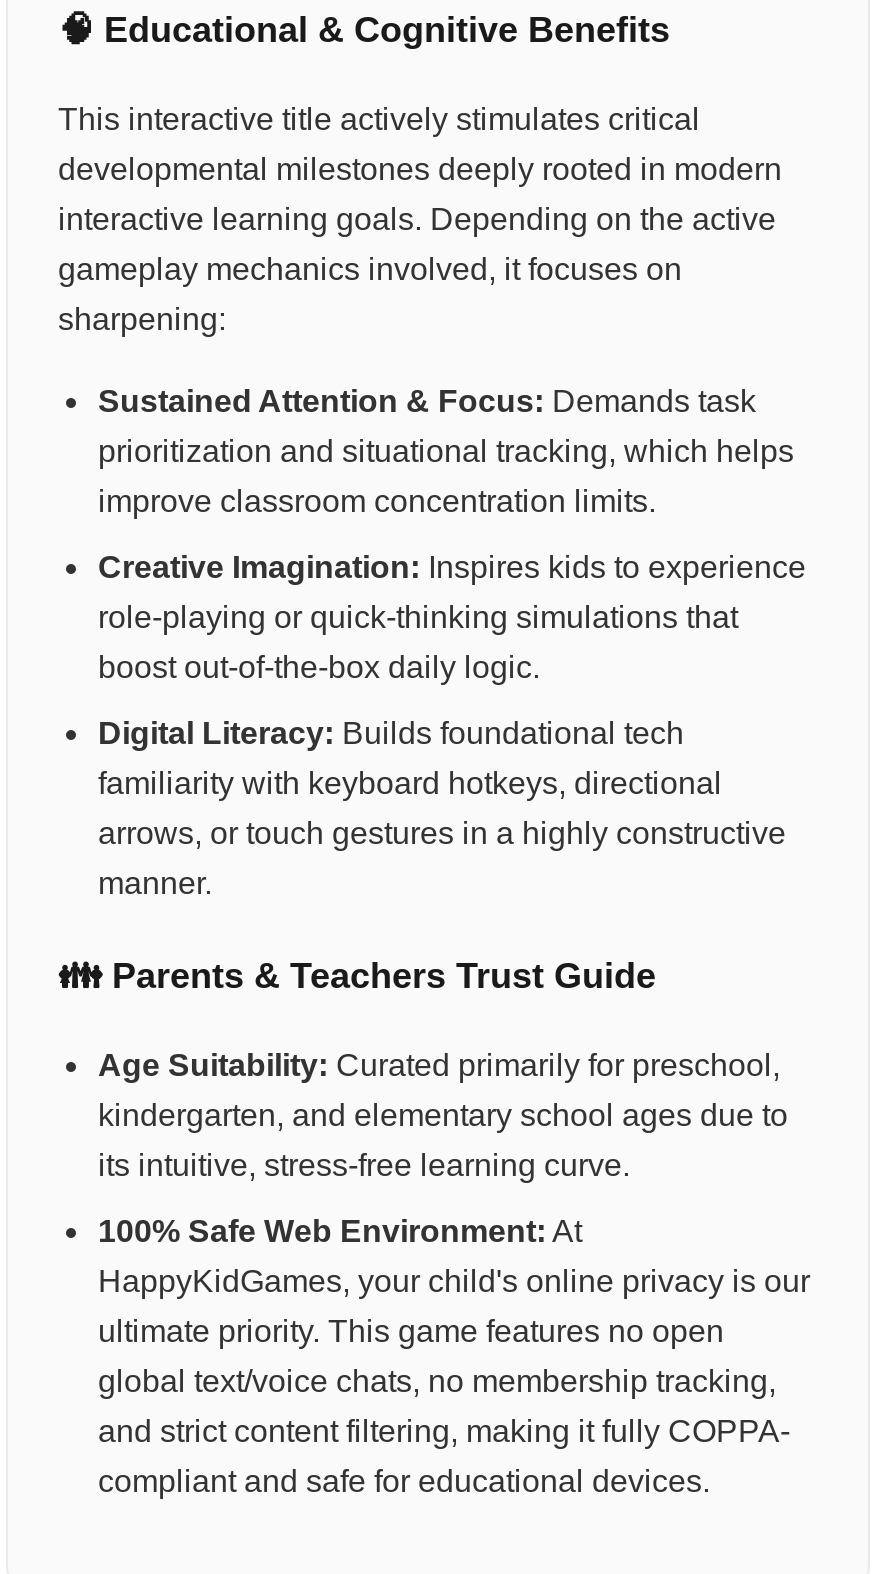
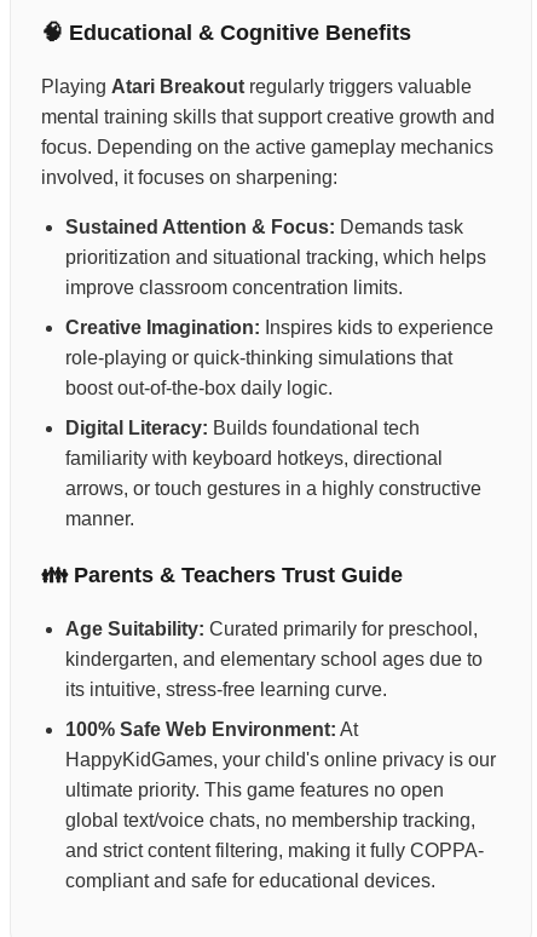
- This interactive title actively stimulates critical
- developmental milestones deeply rooted in modern
- interactive learning goals. Depending on the active
- gameplay mechanics involved, it focuses on
- sharpening:
+ Playing Atari Breakout regularly triggers valuable
+ mental training skills that support creative growth and
+ focus. Depending on the active gameplay mechanics
+ involved, it focuses on sharpening:
